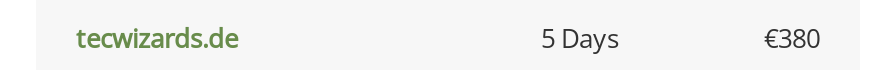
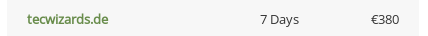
- 5 Days
+ 7 Days
